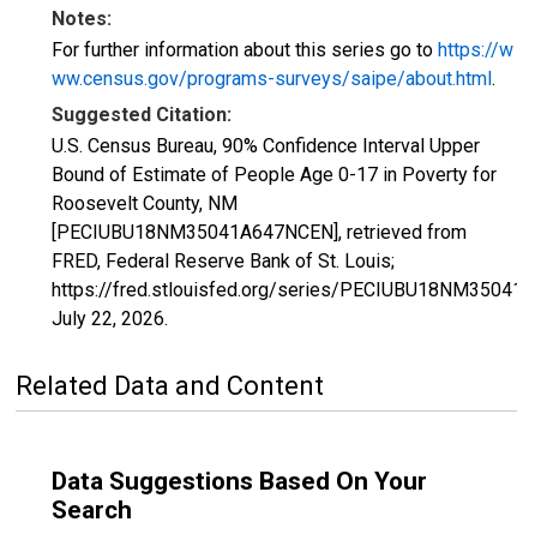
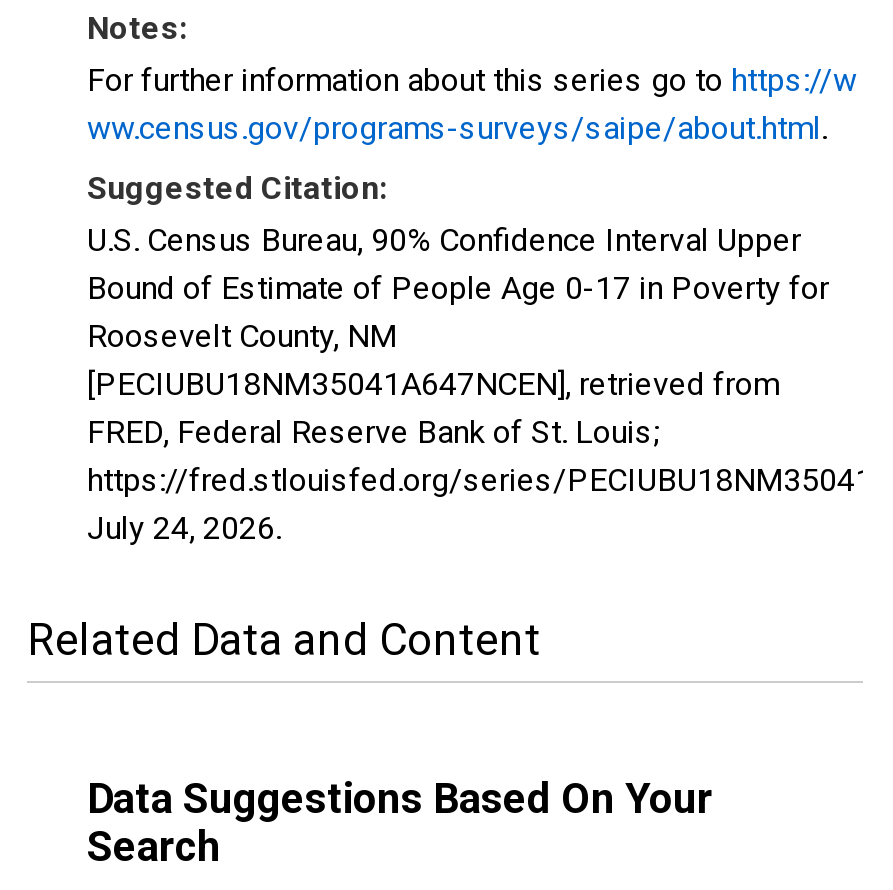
- July 22, 2026.
+ July 24, 2026.
